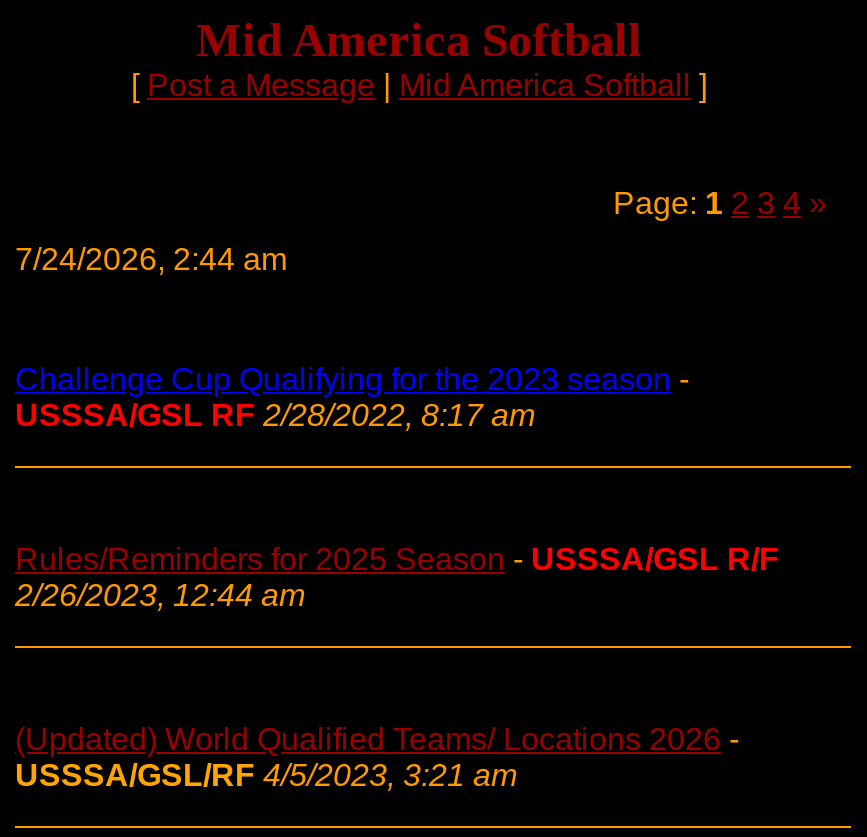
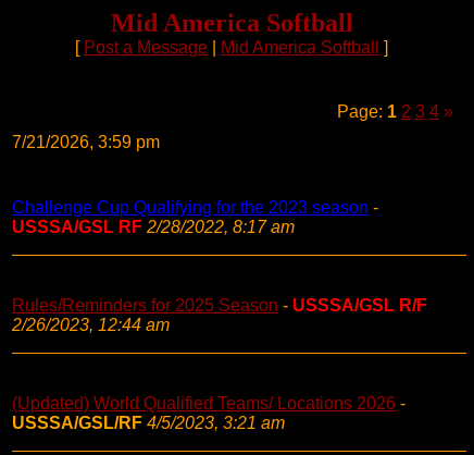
- 7/24/2026, 2:44 am
+ 7/21/2026, 3:59 pm
